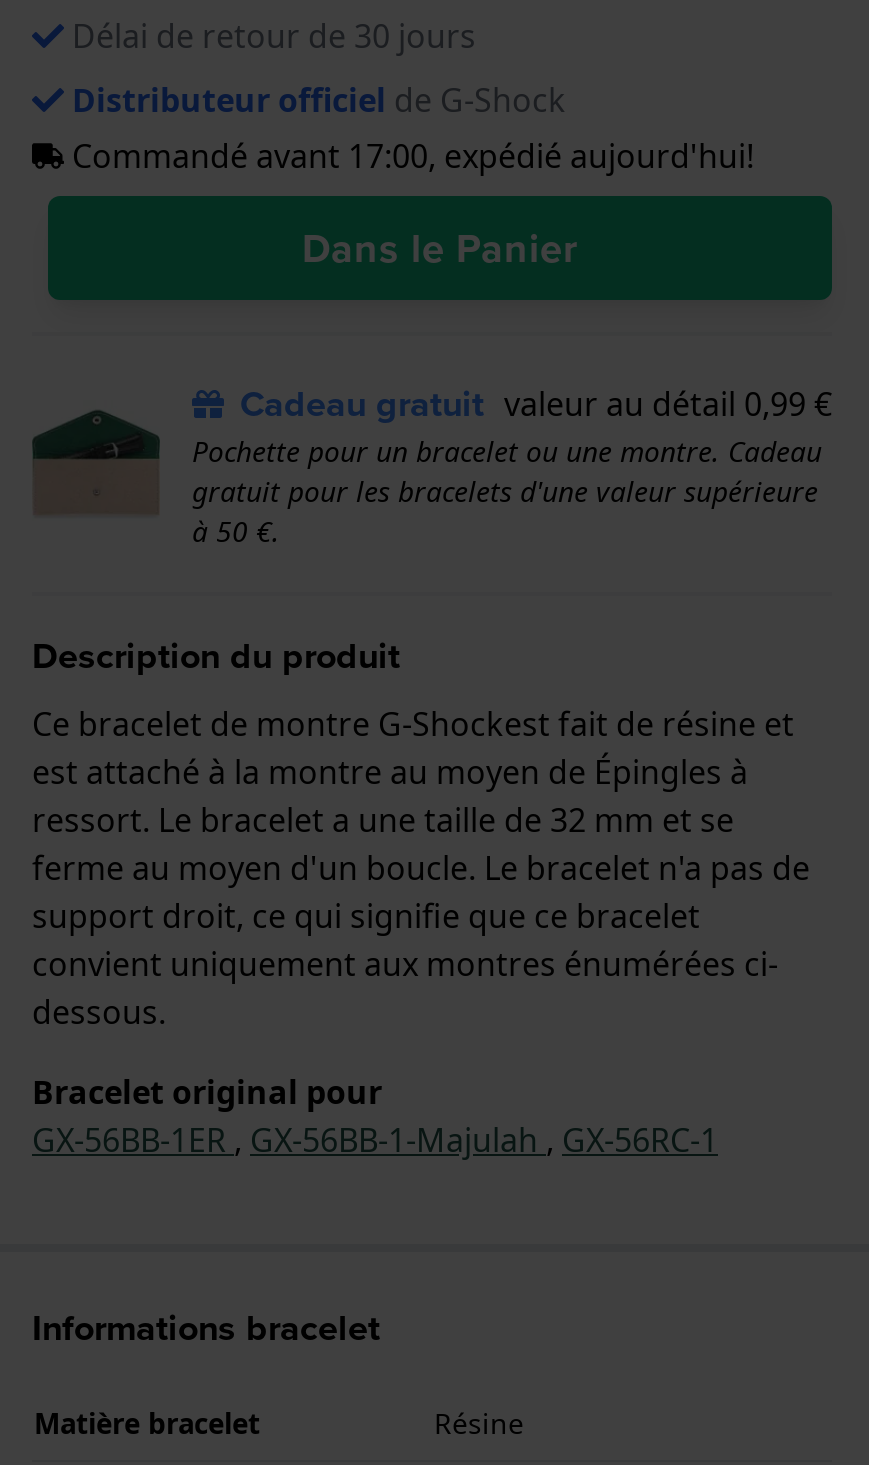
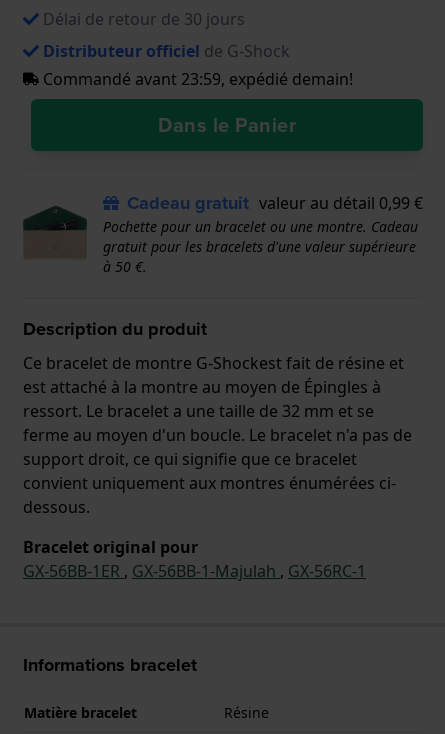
- Commandé avant 17:00, expédié aujourd'hui!
+ Commandé avant 23:59, expédié demain!
